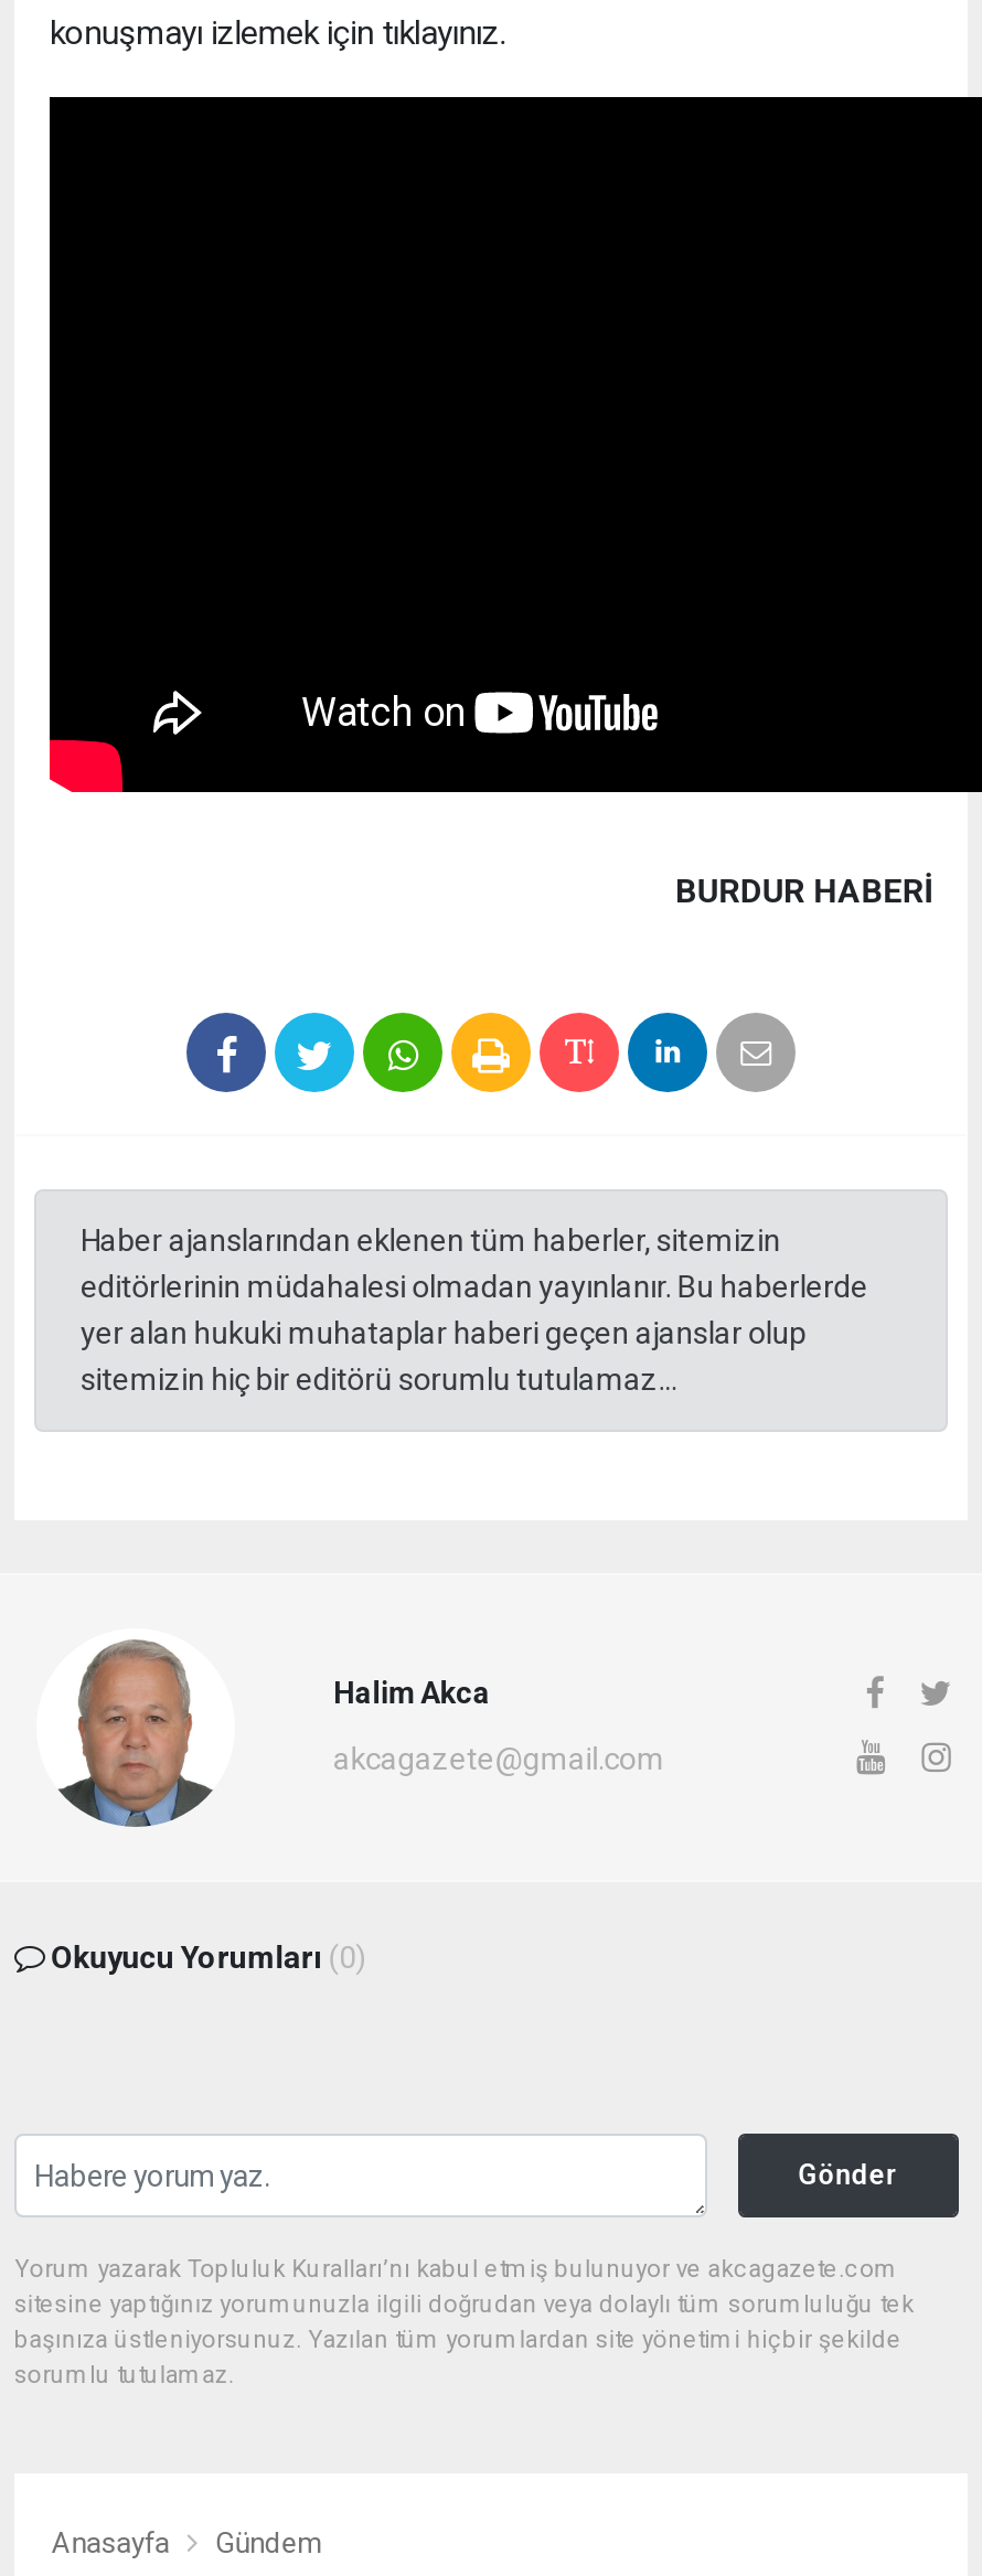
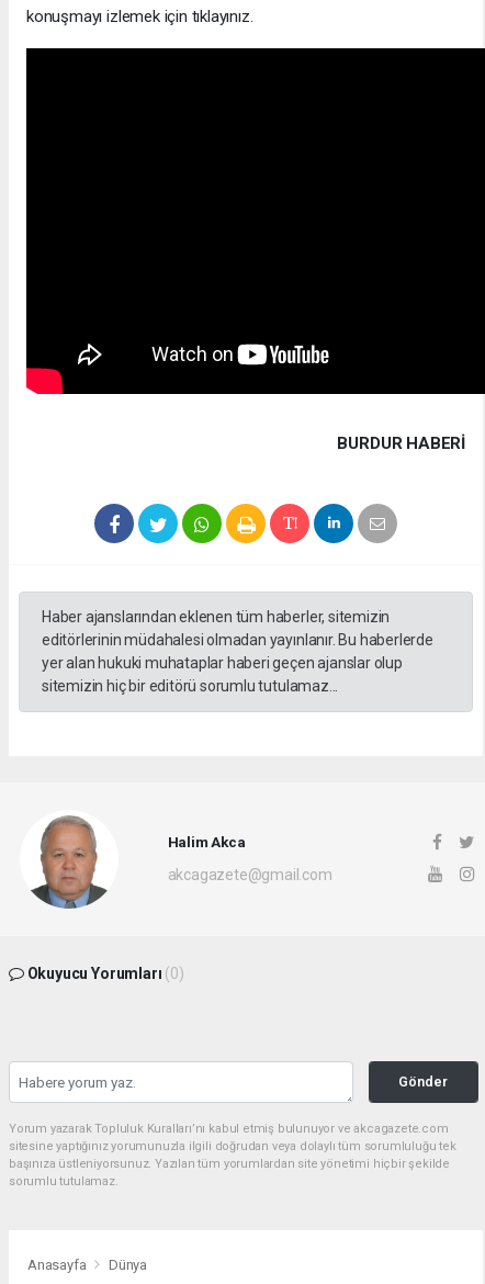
- Gündem
+ Dünya
